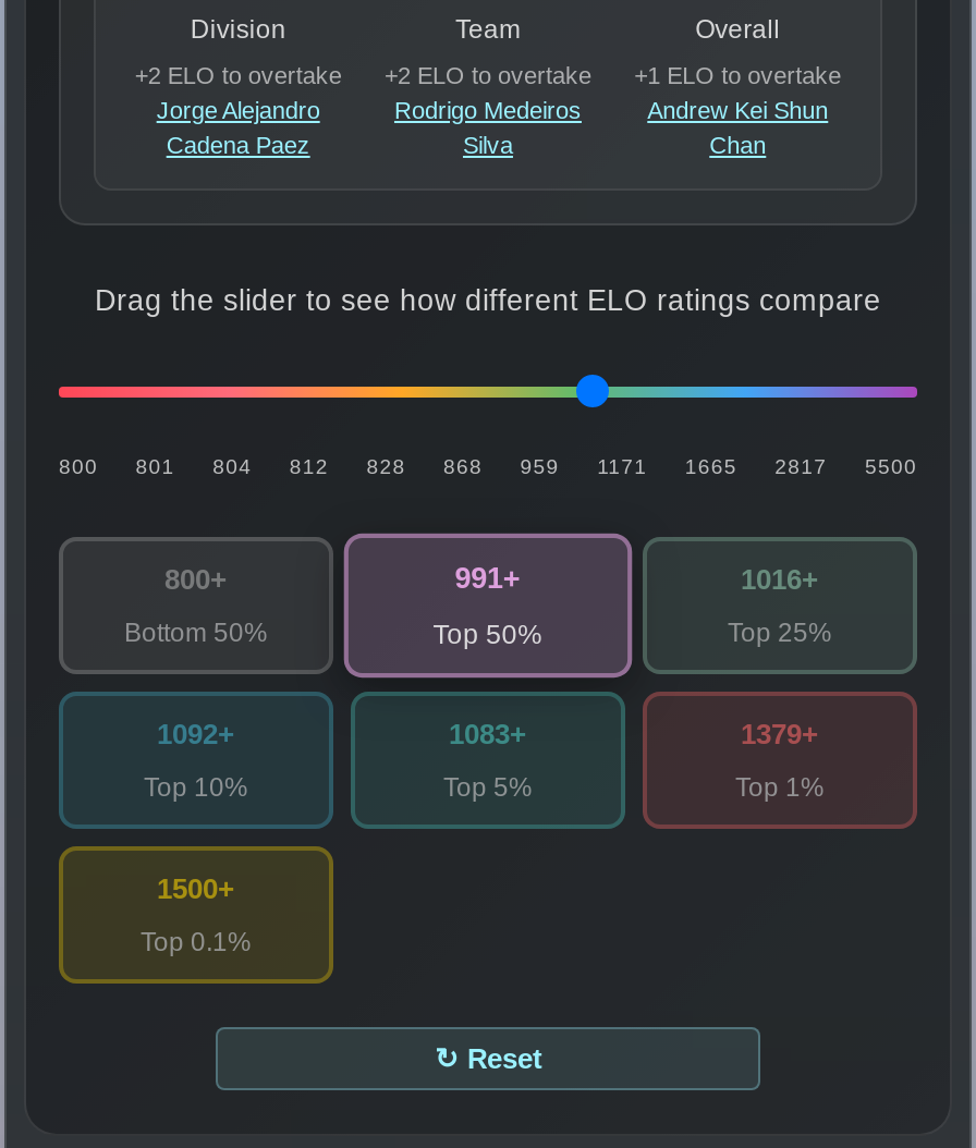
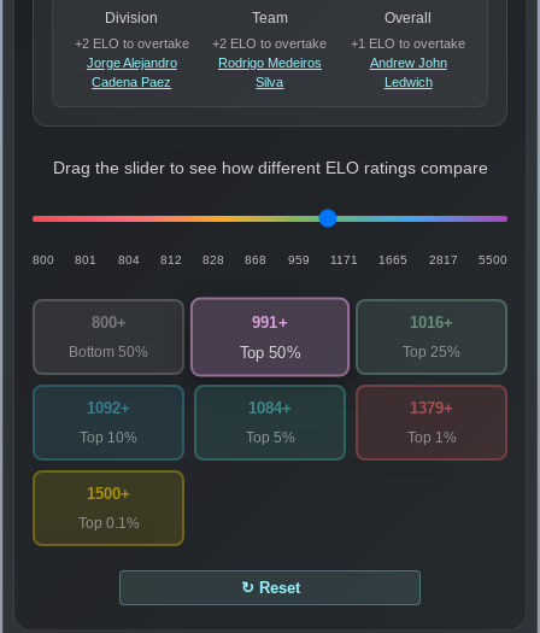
- Andrew Kei Shun
- Chan
+ Andrew John
+ Ledwich

- 1083+
+ 1084+
